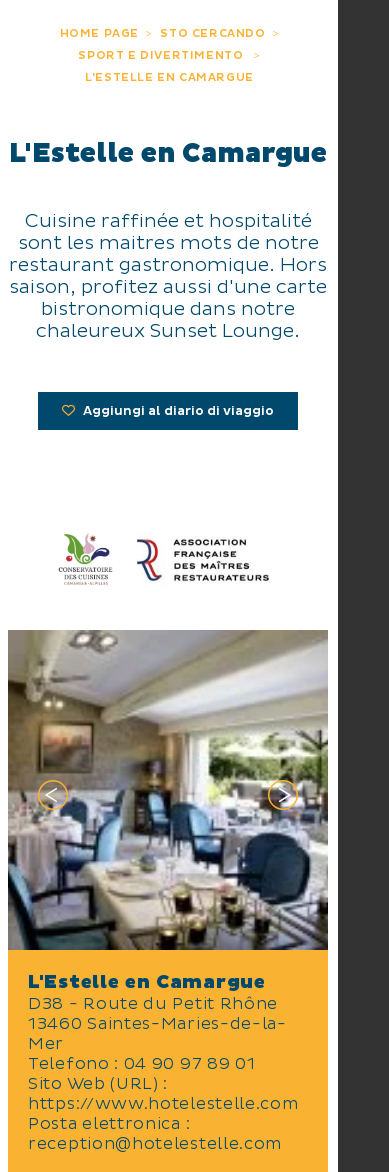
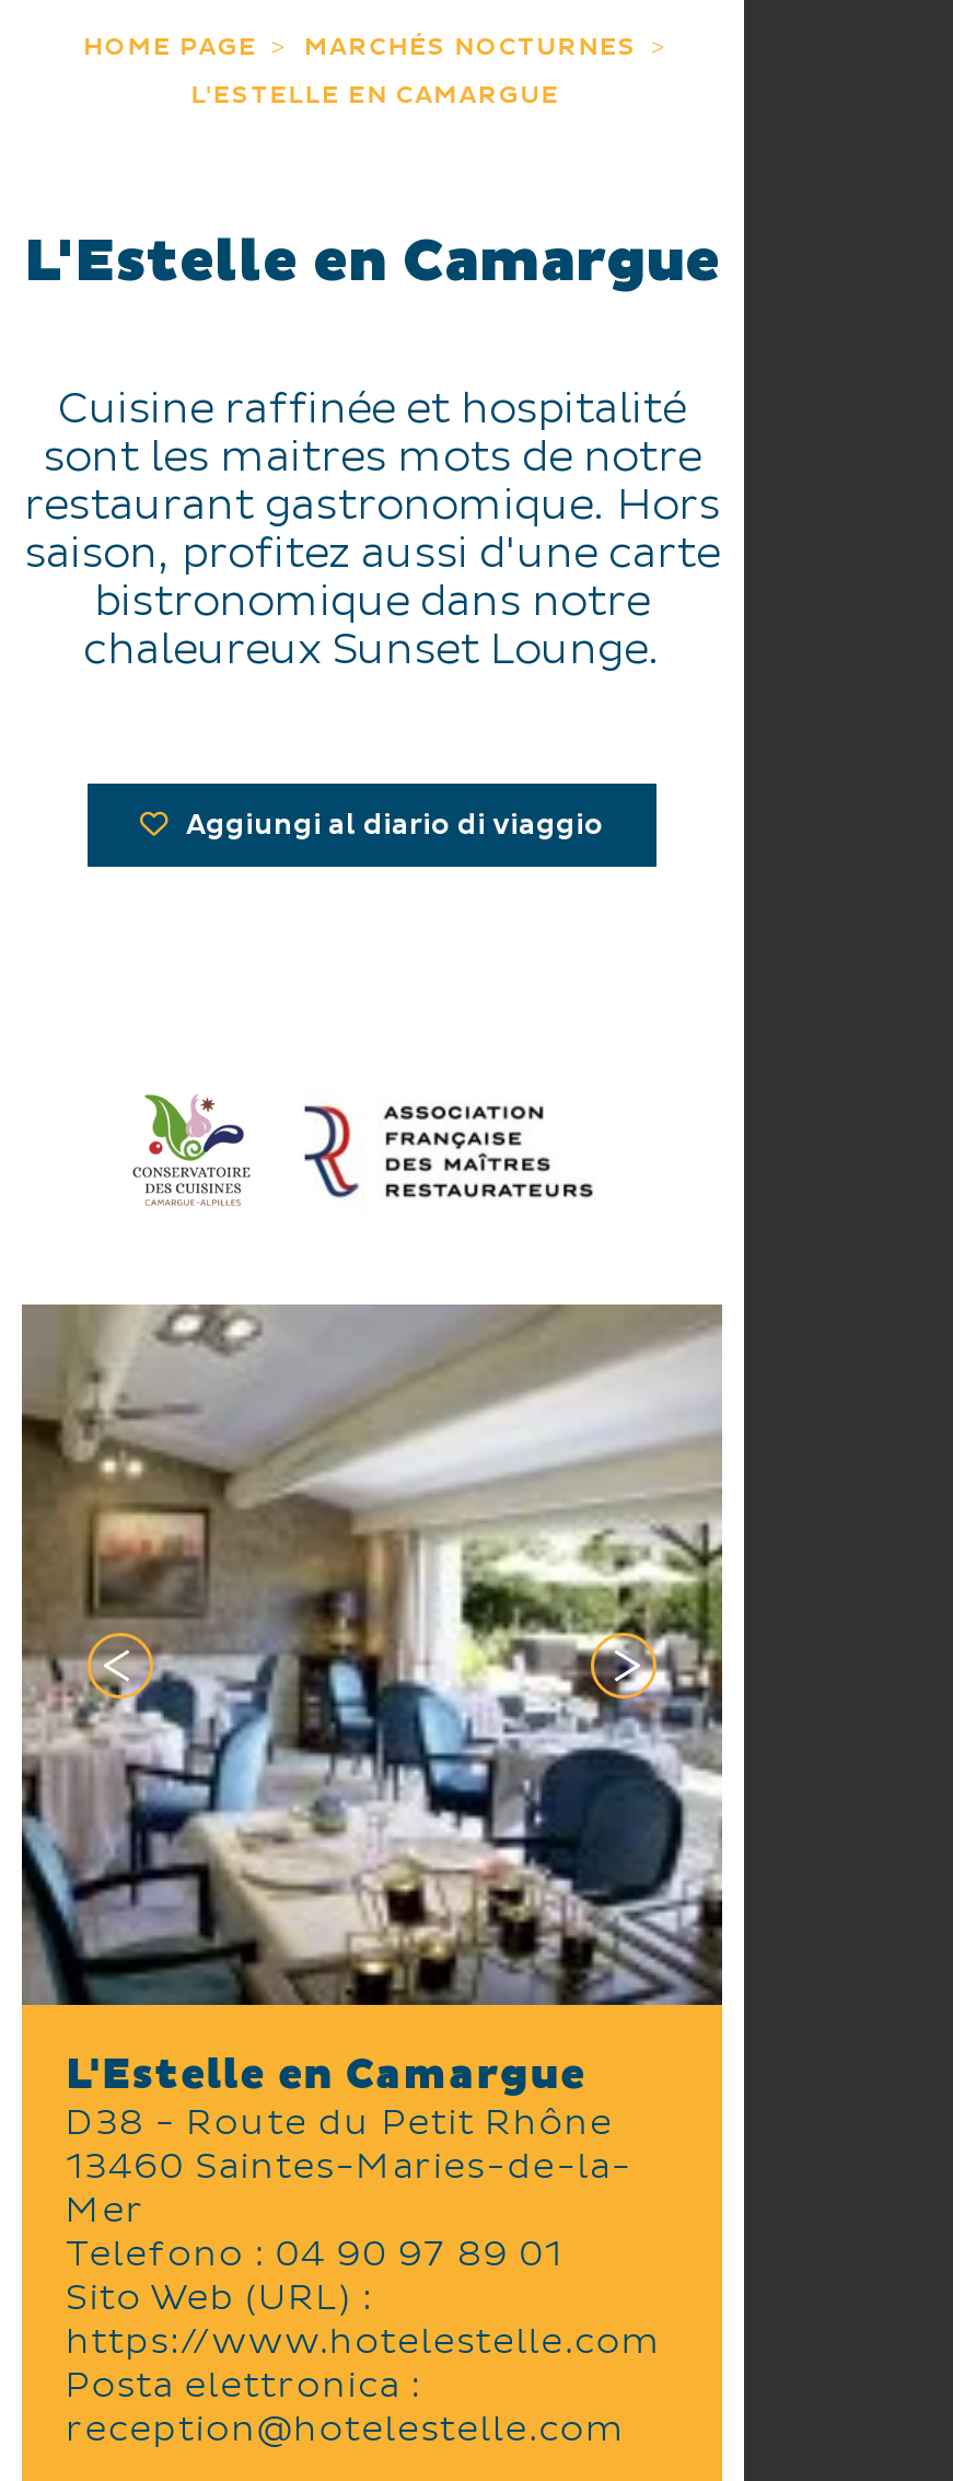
- STO CERCANDO
- SPORT E DIVERTIMENTO
+ MARCHÉS NOCTURNES
